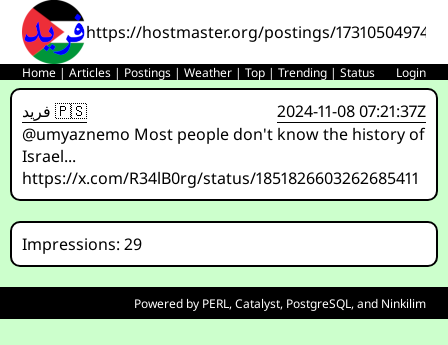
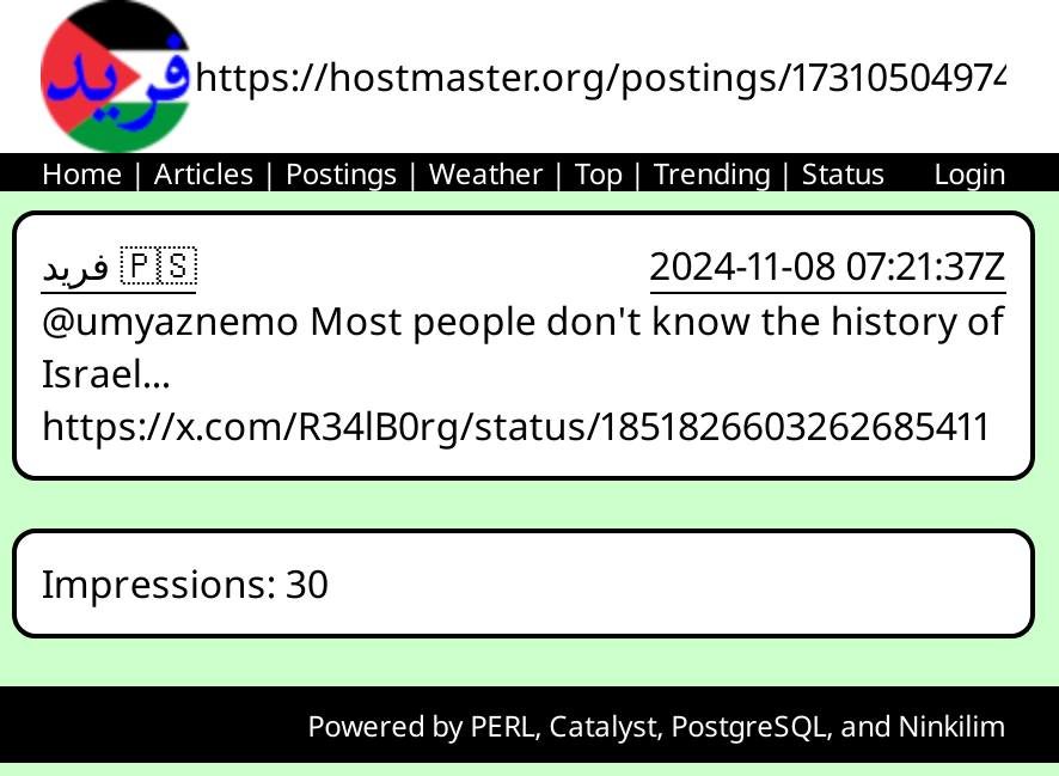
- Impressions: 29
+ Impressions: 30
